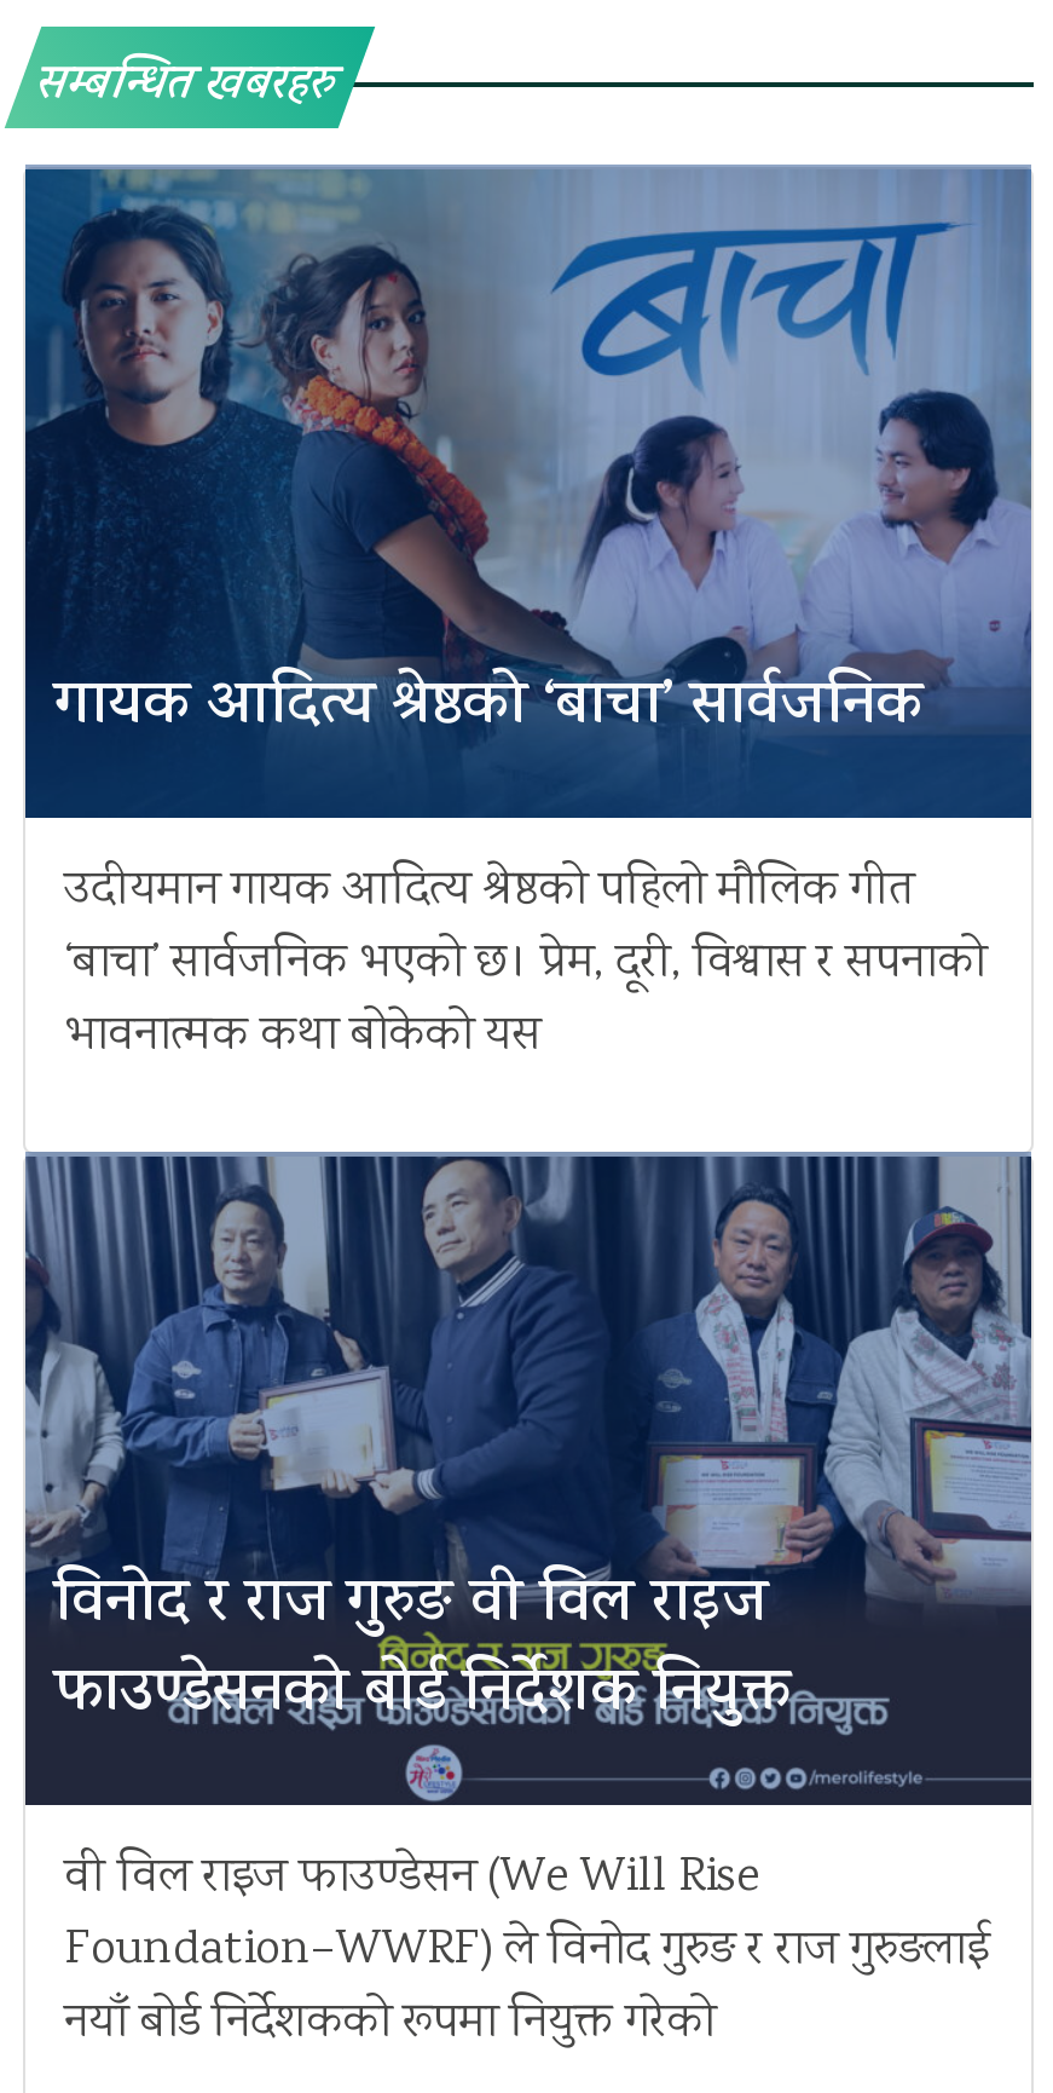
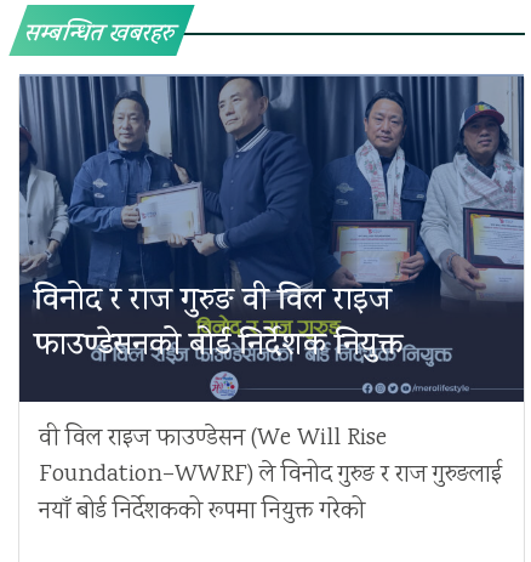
- [image]
- गायक आदित्य श्रेष्ठको ‘बाचा’ सार्वजनिक
- उदीयमान गायक आदित्य श्रेष्ठको पहिलो मौलिक गीत
- ‘बाचा’ सार्वजनिक भएको छ। प्रेम, दूरी, विश्वास र सपनाको
- भावनात्मक कथा बोकेको यस
